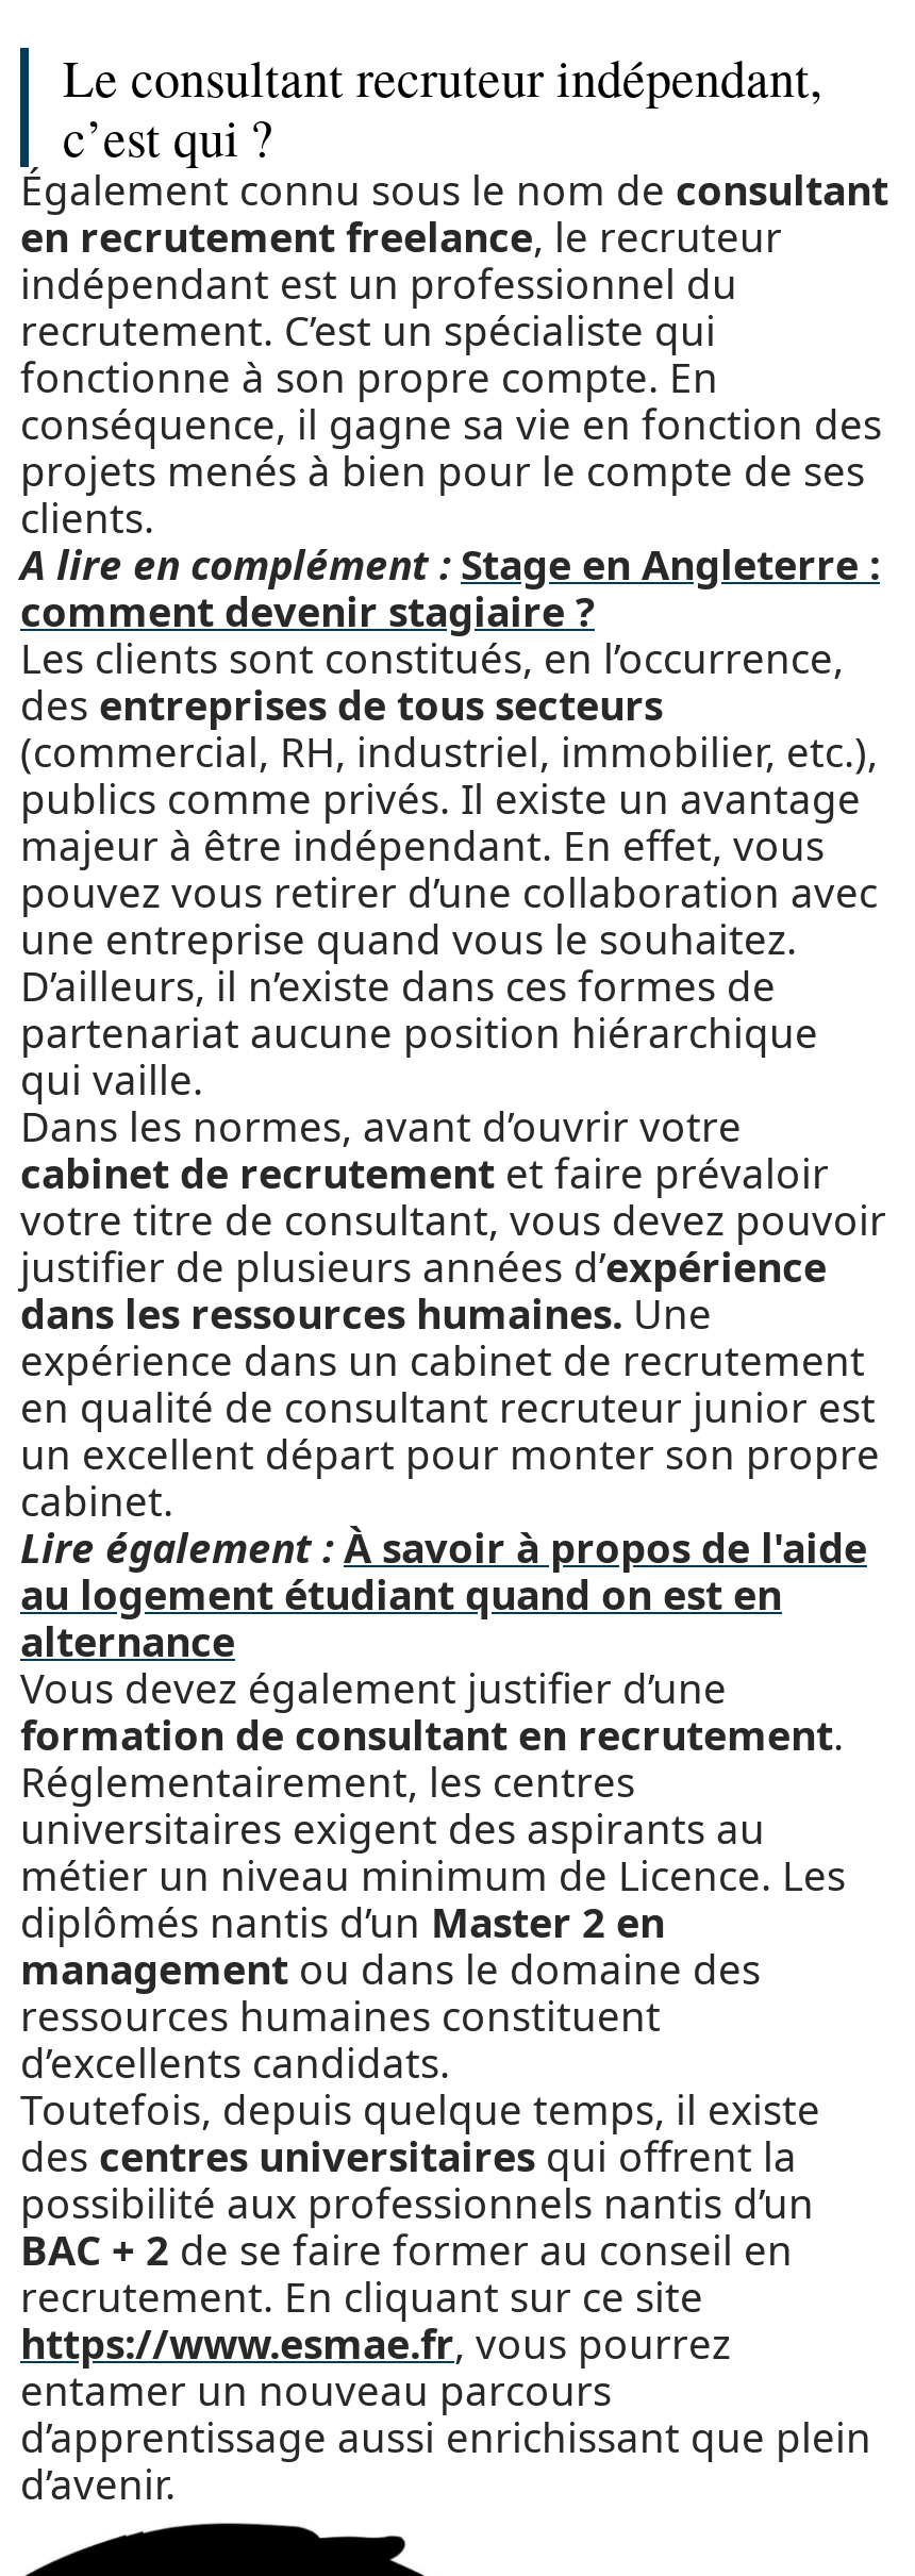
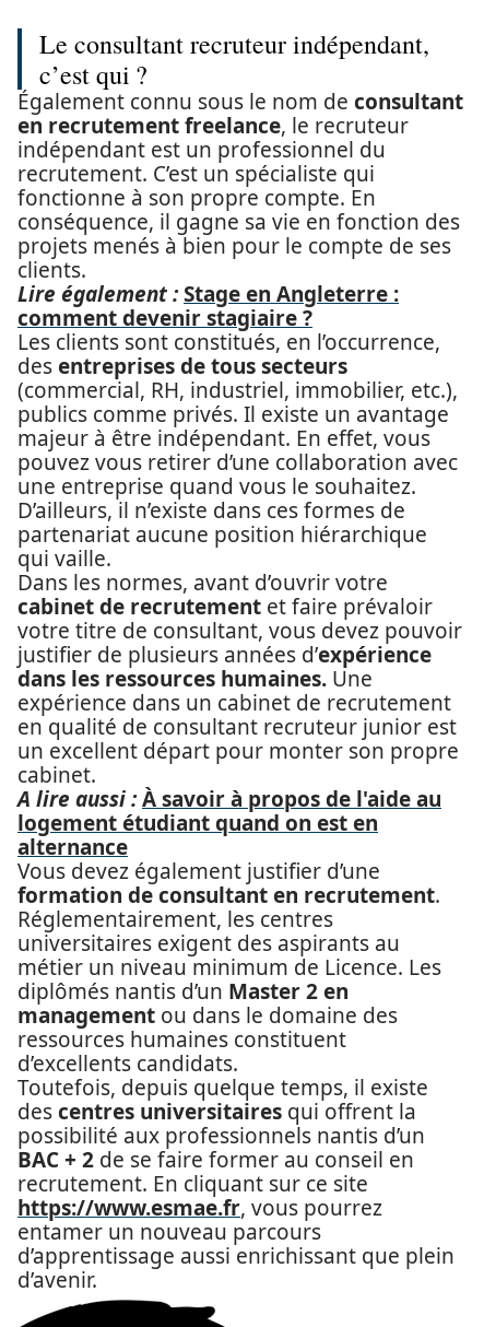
- A lire en complément : Stage en Angleterre :
+ Lire également : Stage en Angleterre :

- Lire également : À savoir à propos de l'aide
- au logement étudiant quand on est en
+ A lire aussi : À savoir à propos de l'aide au
+ logement étudiant quand on est en
